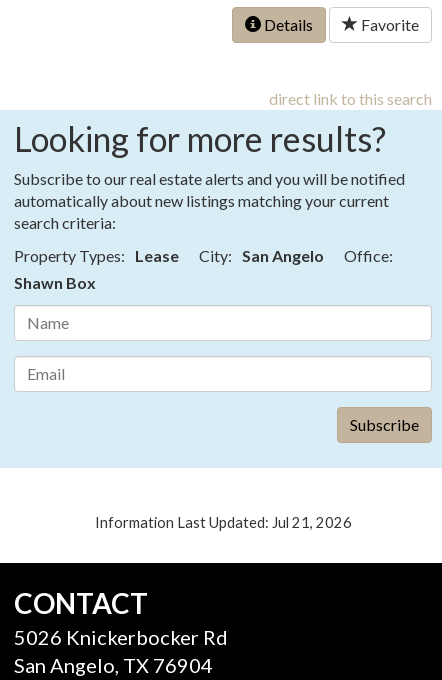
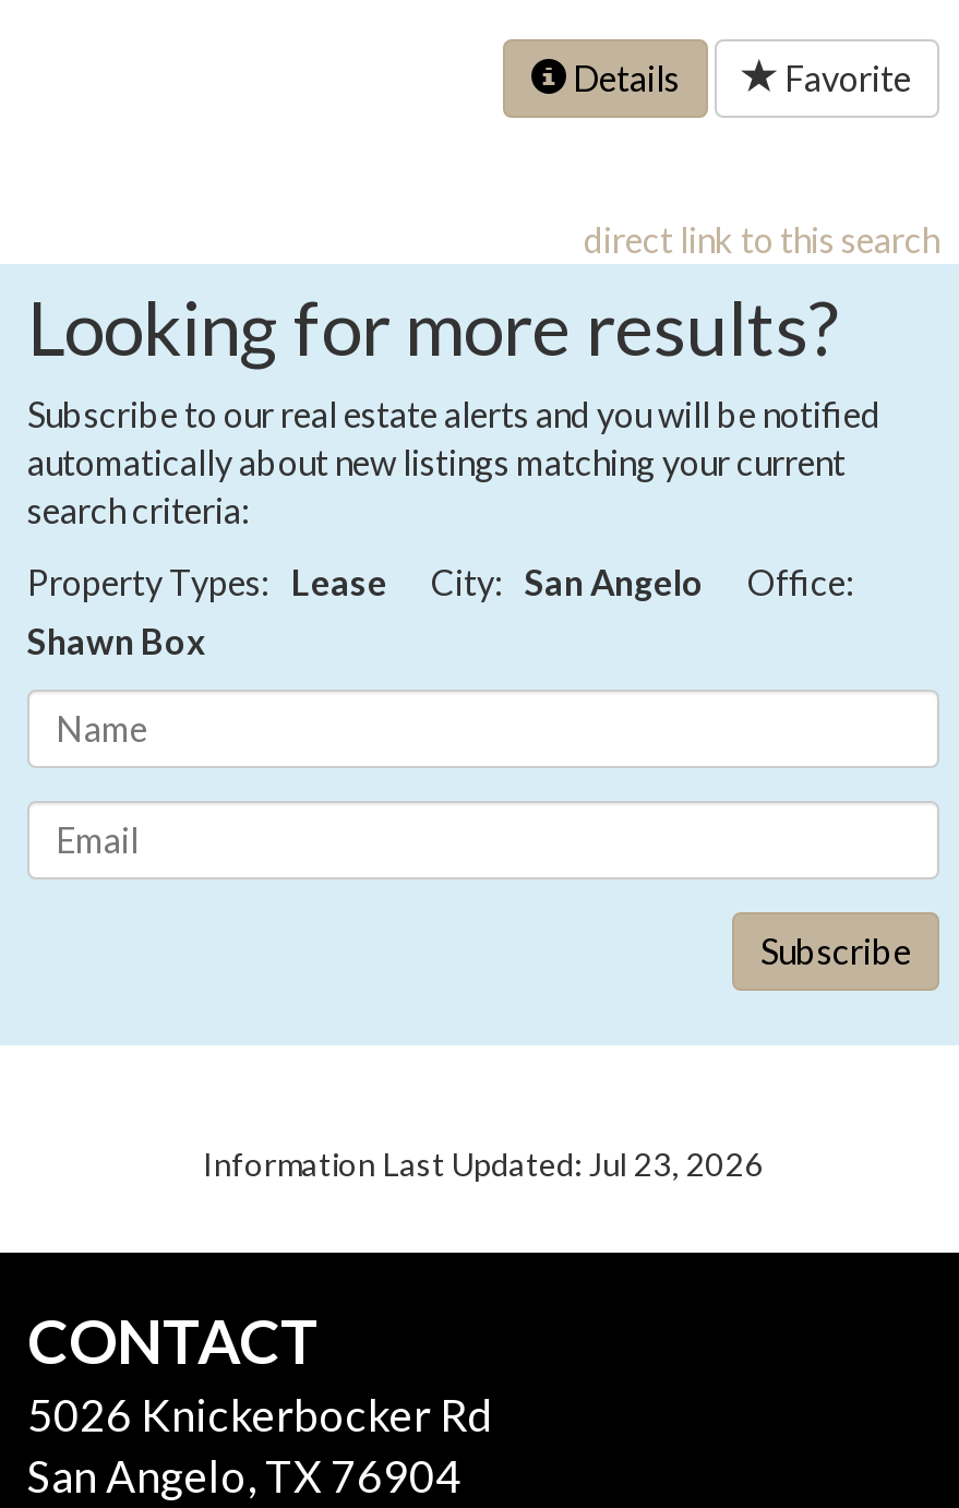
- Information Last Updated: Jul 21, 2026
+ Information Last Updated: Jul 23, 2026
